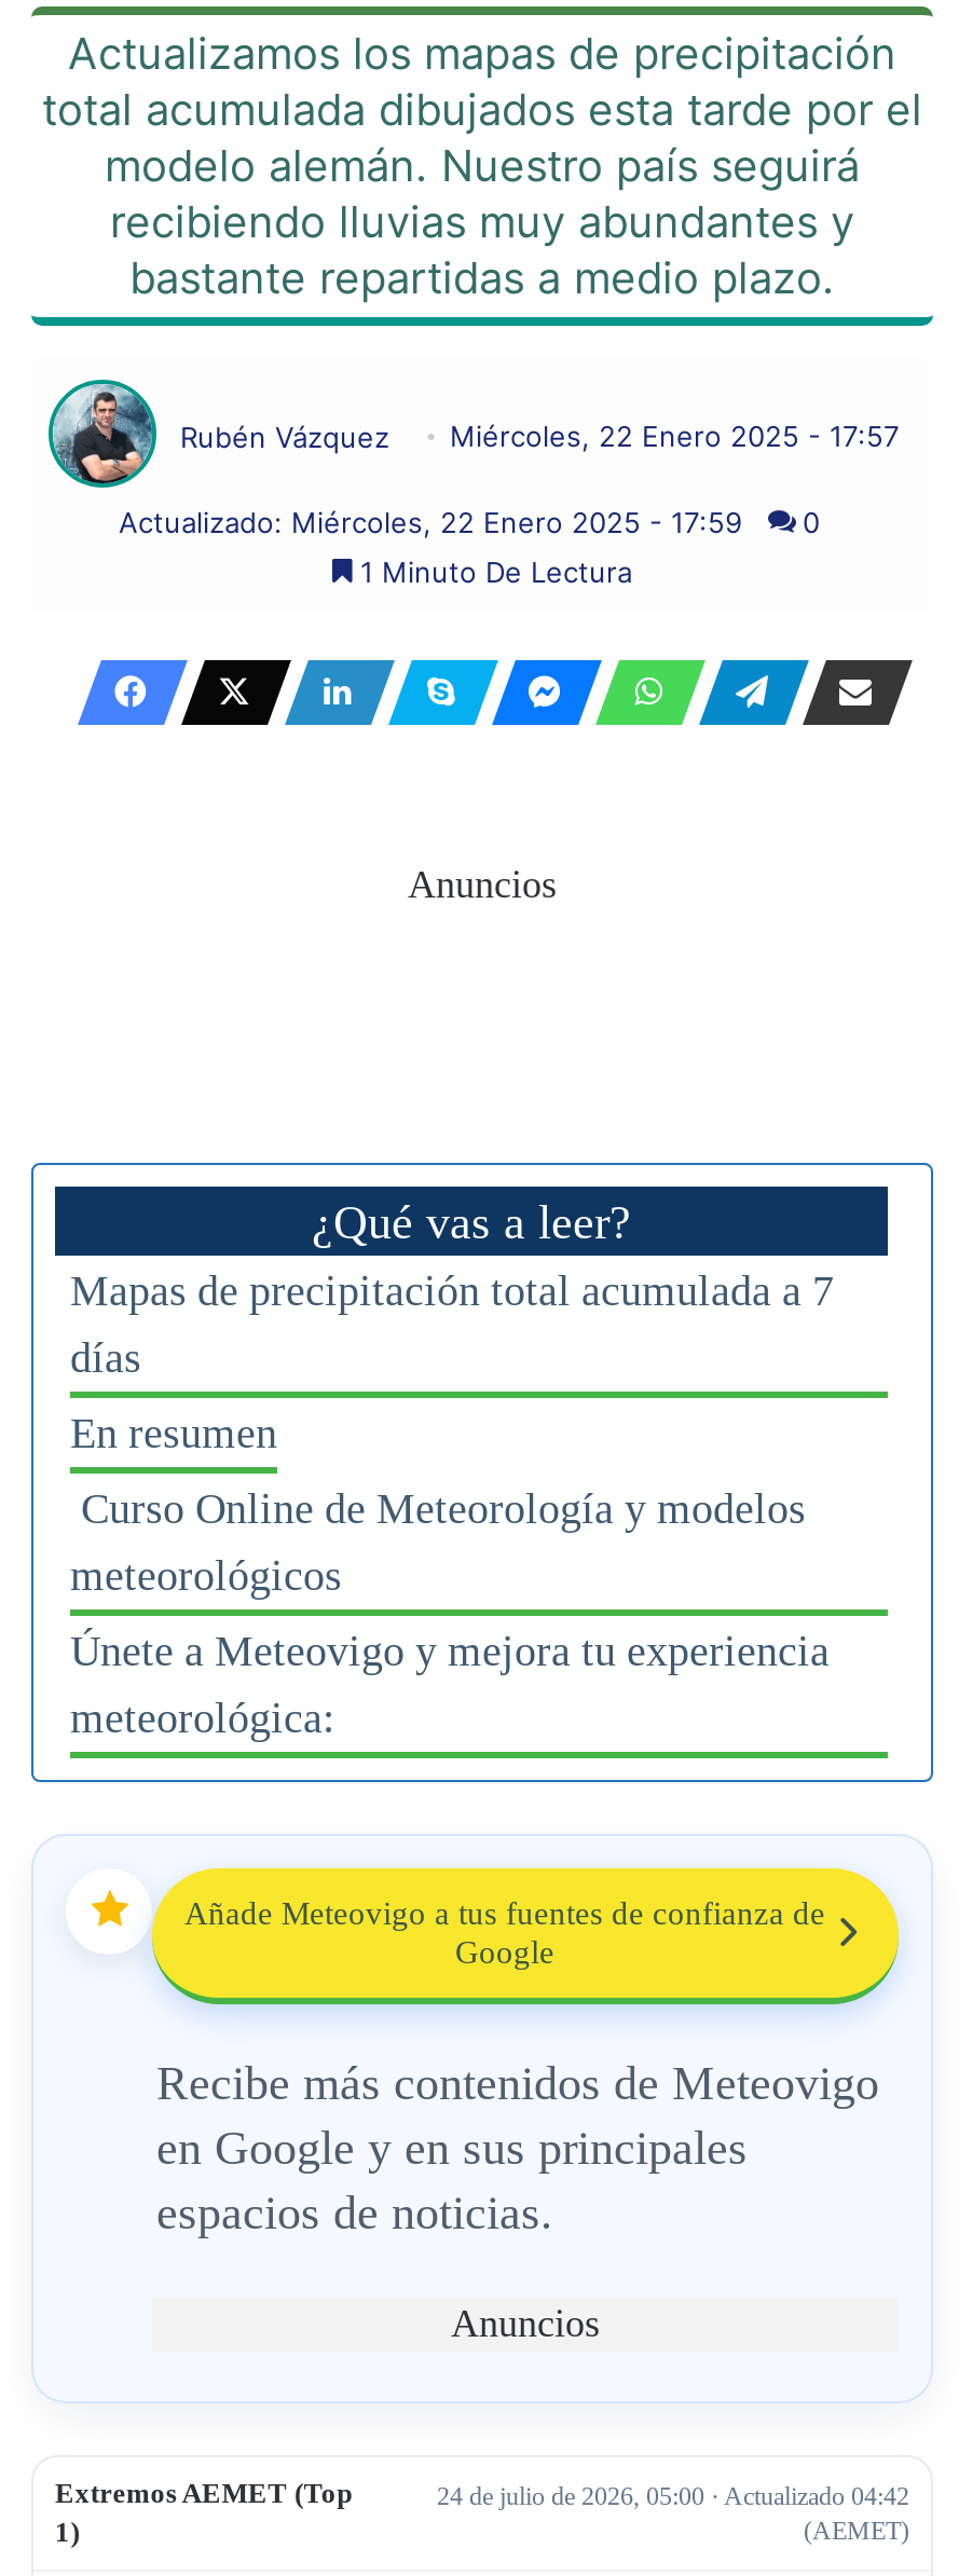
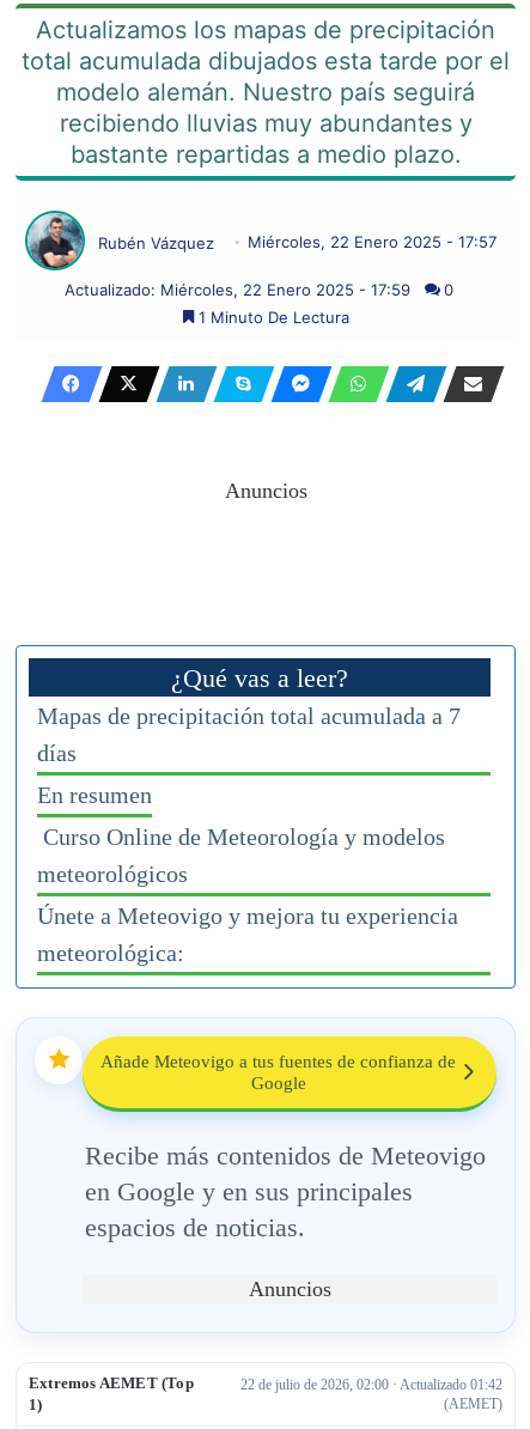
- 24 de julio de 2026, 05:00 · Actualizado 04:42
+ 22 de julio de 2026, 02:00 · Actualizado 01:42
